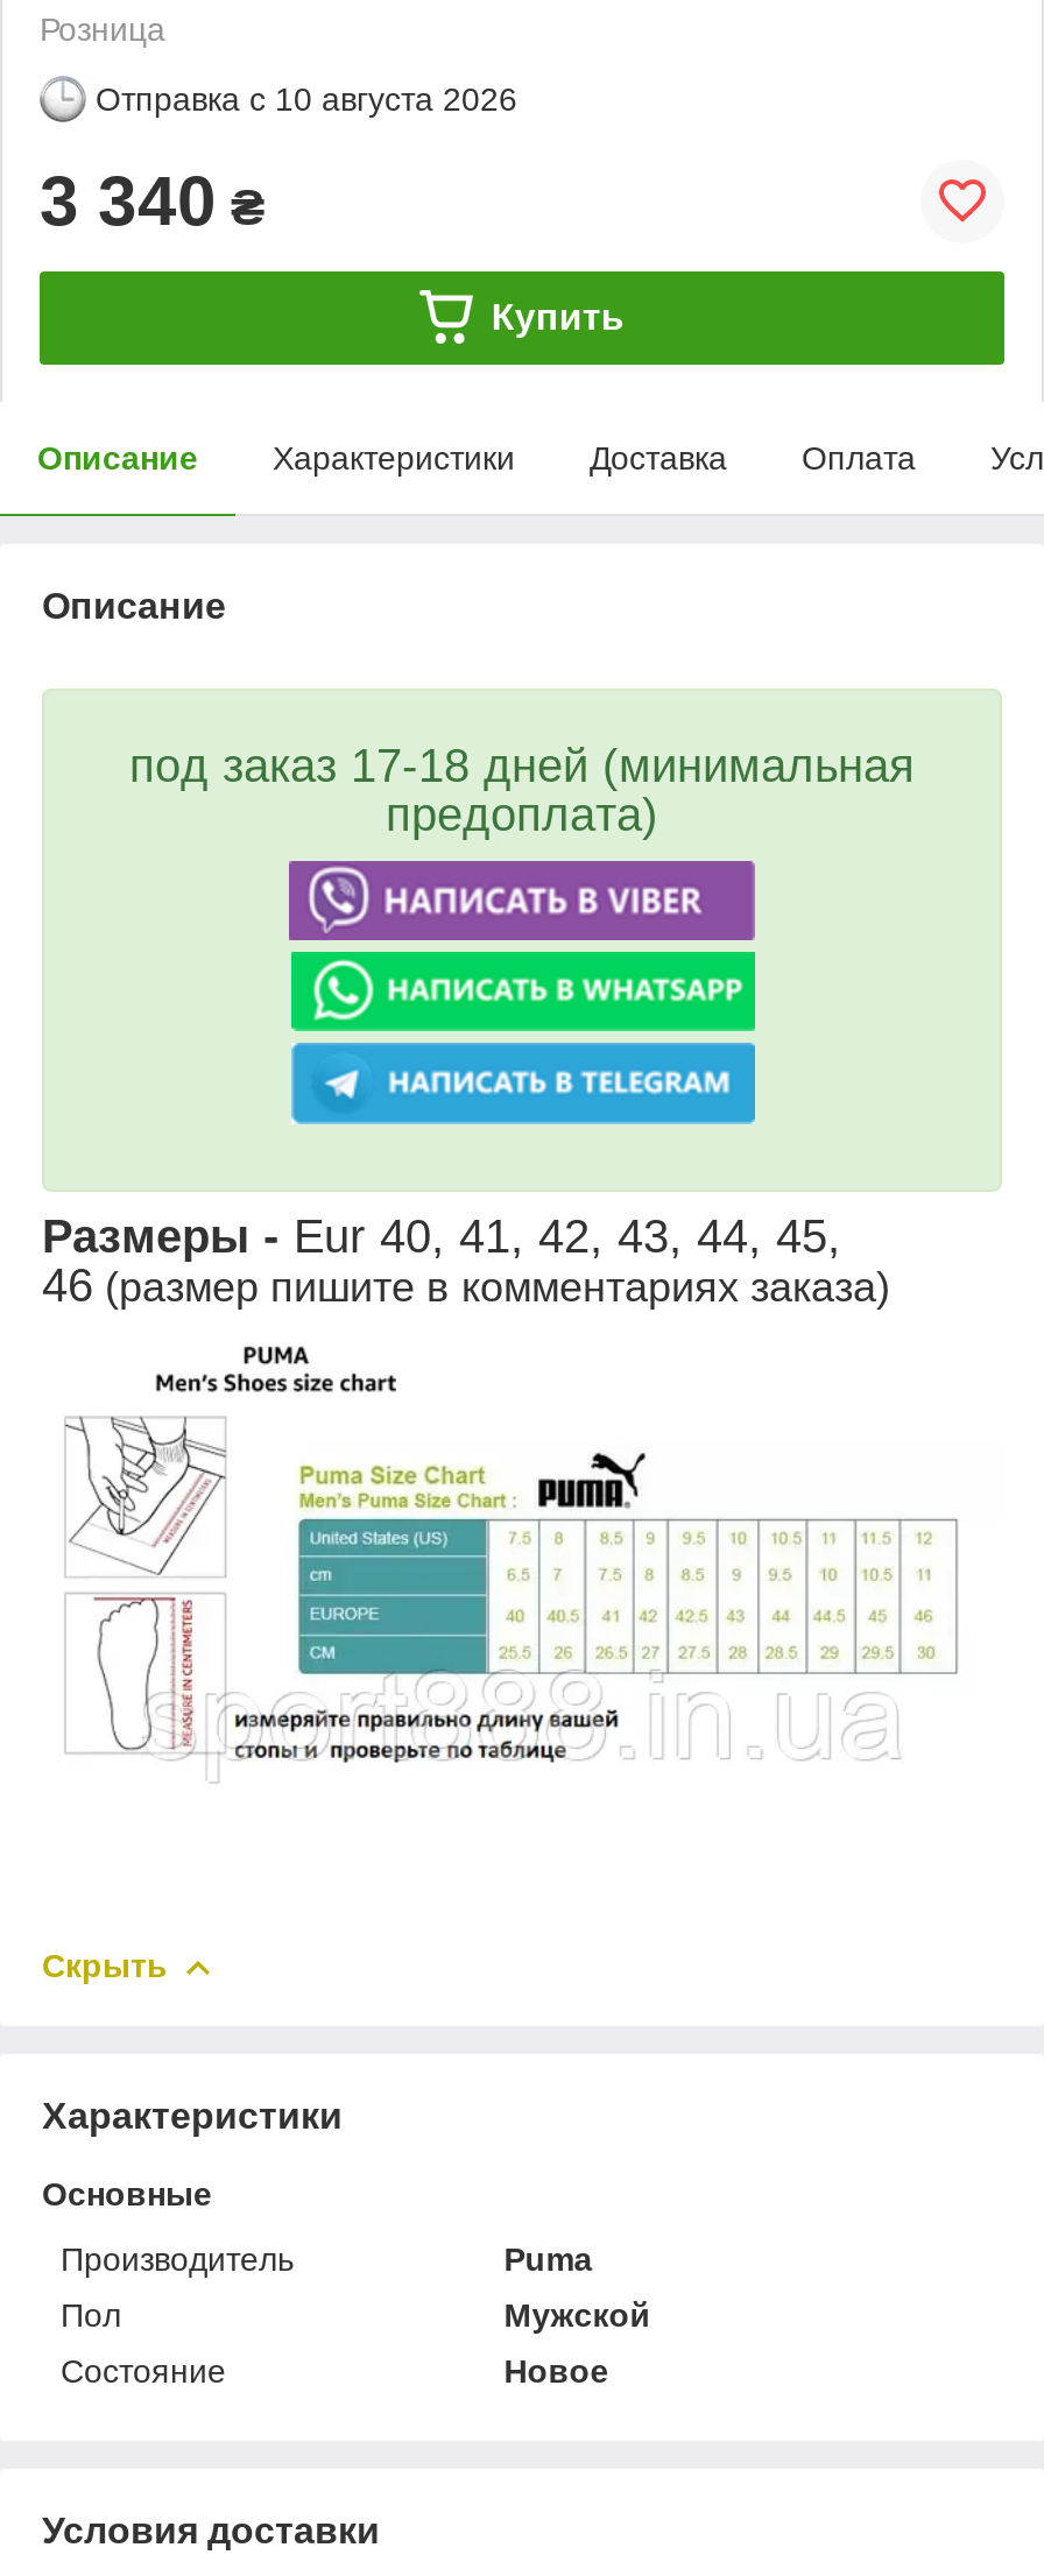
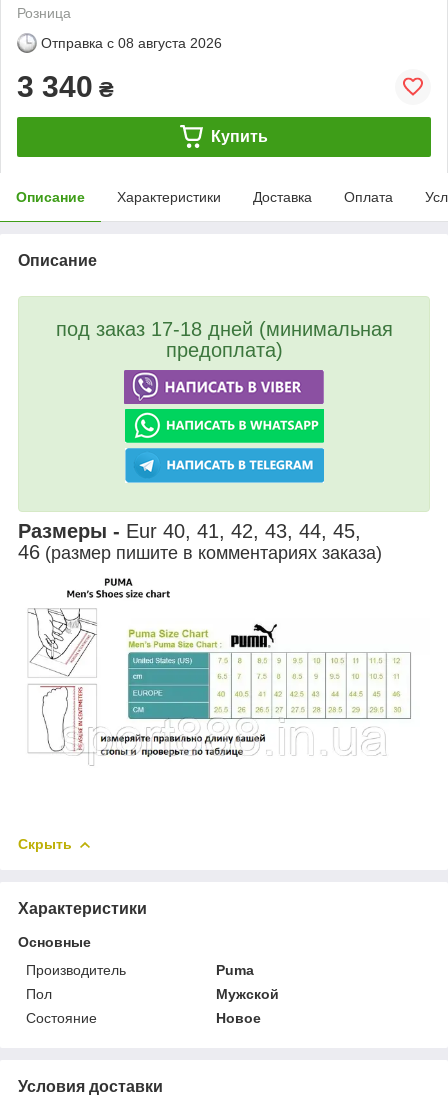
- Отправка с 10 августа 2026
+ Отправка с 08 августа 2026
